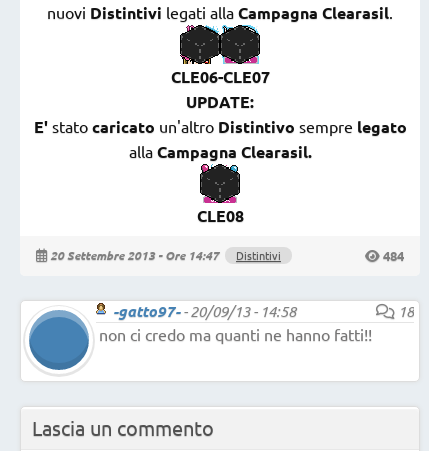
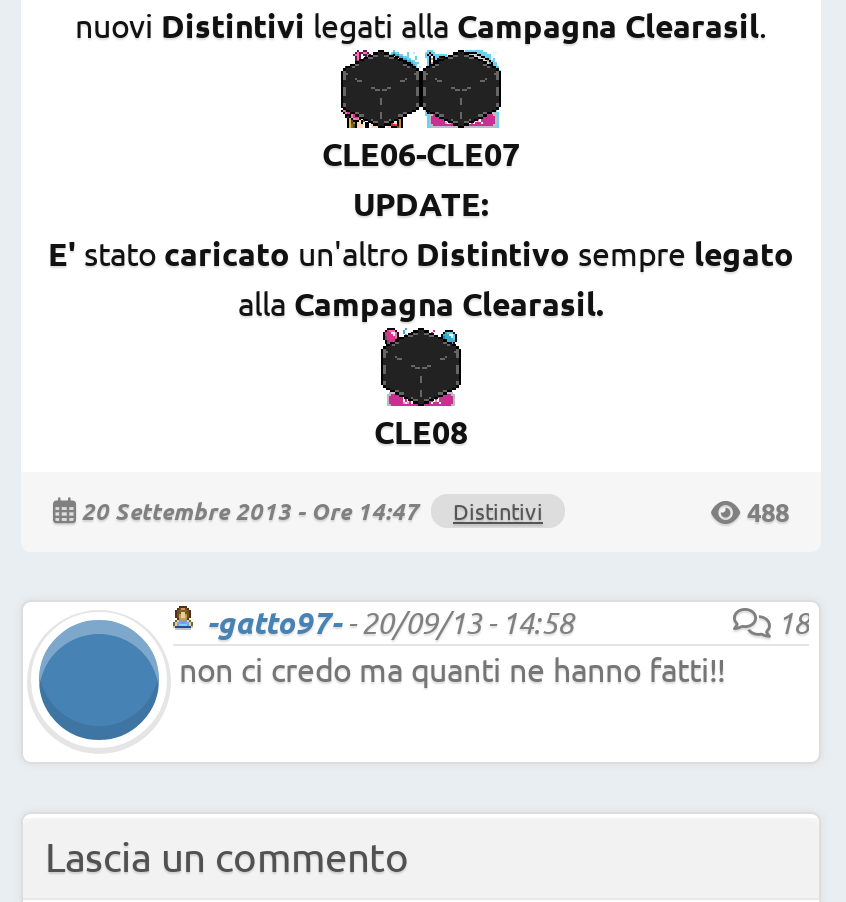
- 484
+ 488
